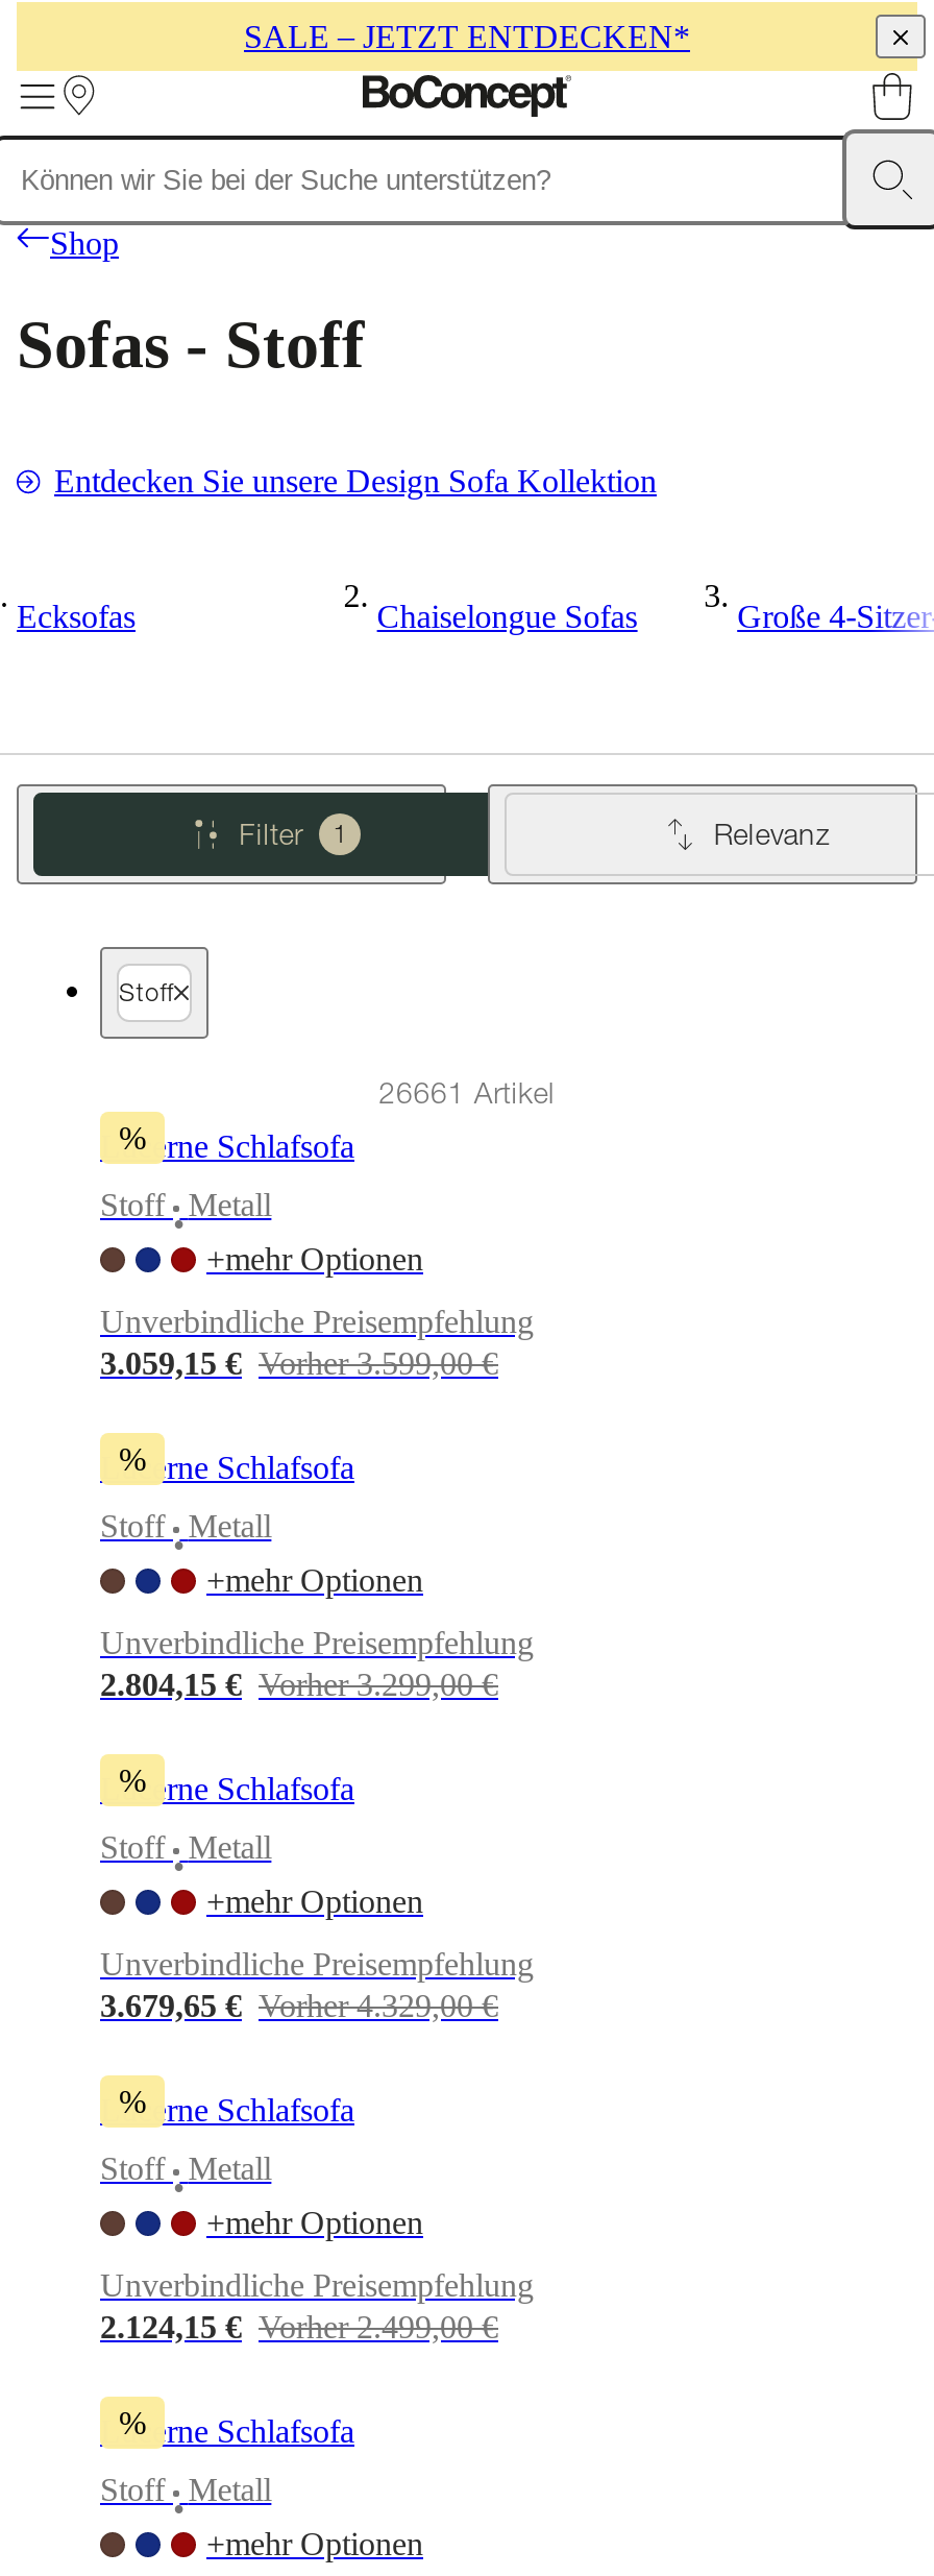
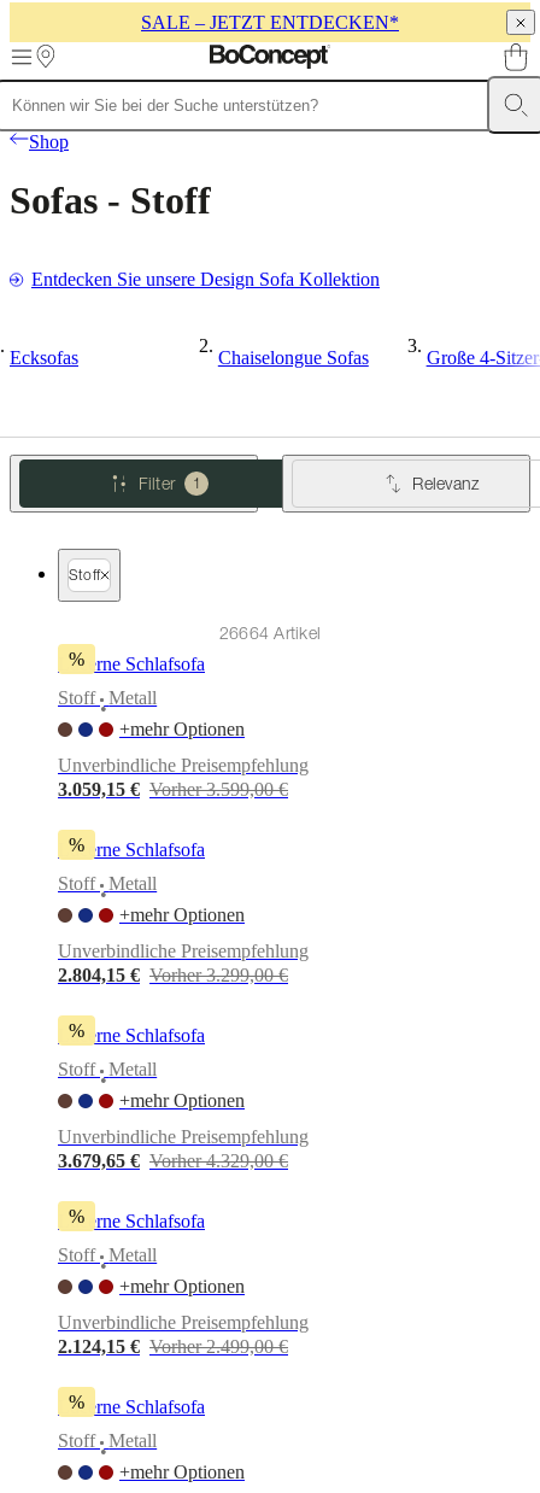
- 26661 Artikel
+ 26664 Artikel
